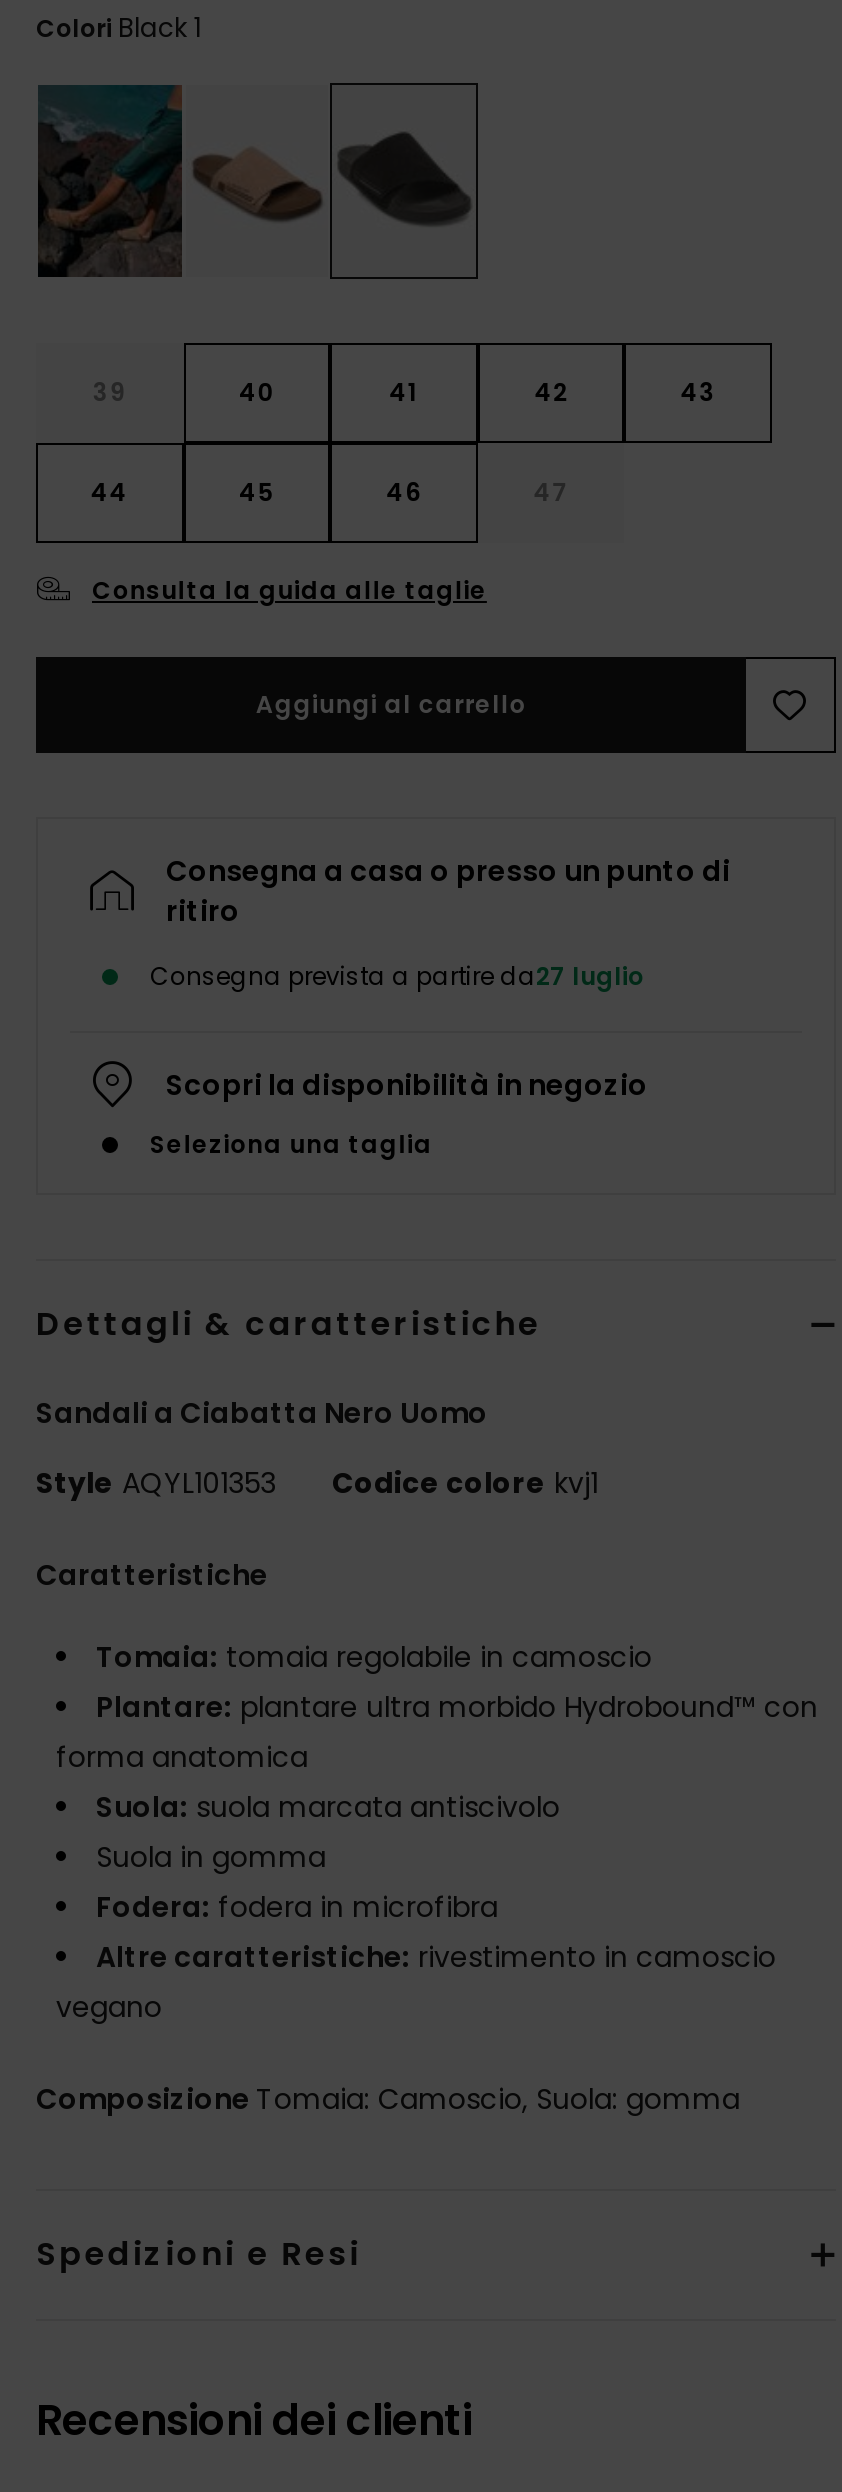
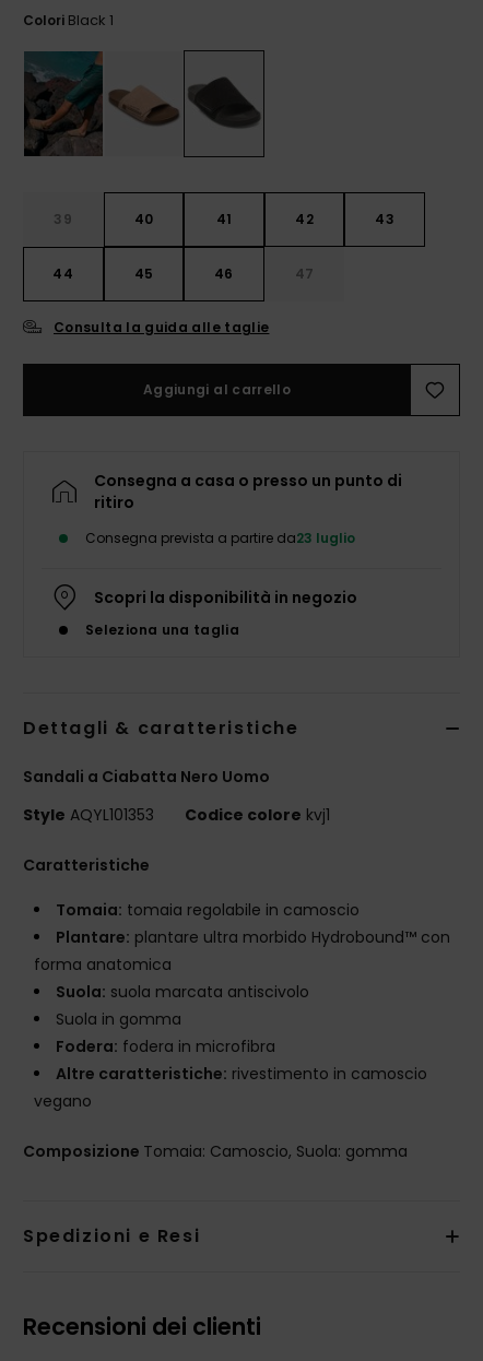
- Consegna prevista a partire da27 luglio
+ Consegna prevista a partire da23 luglio
